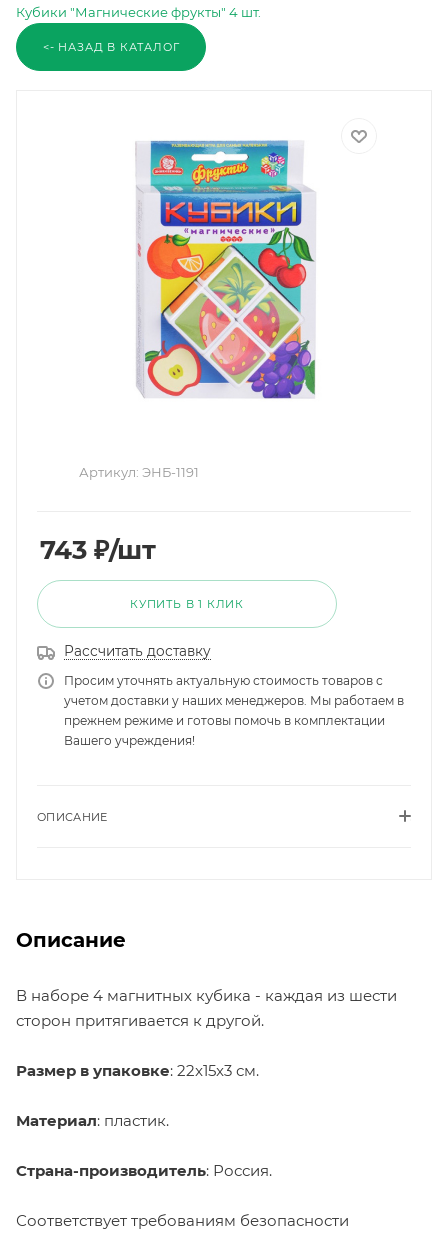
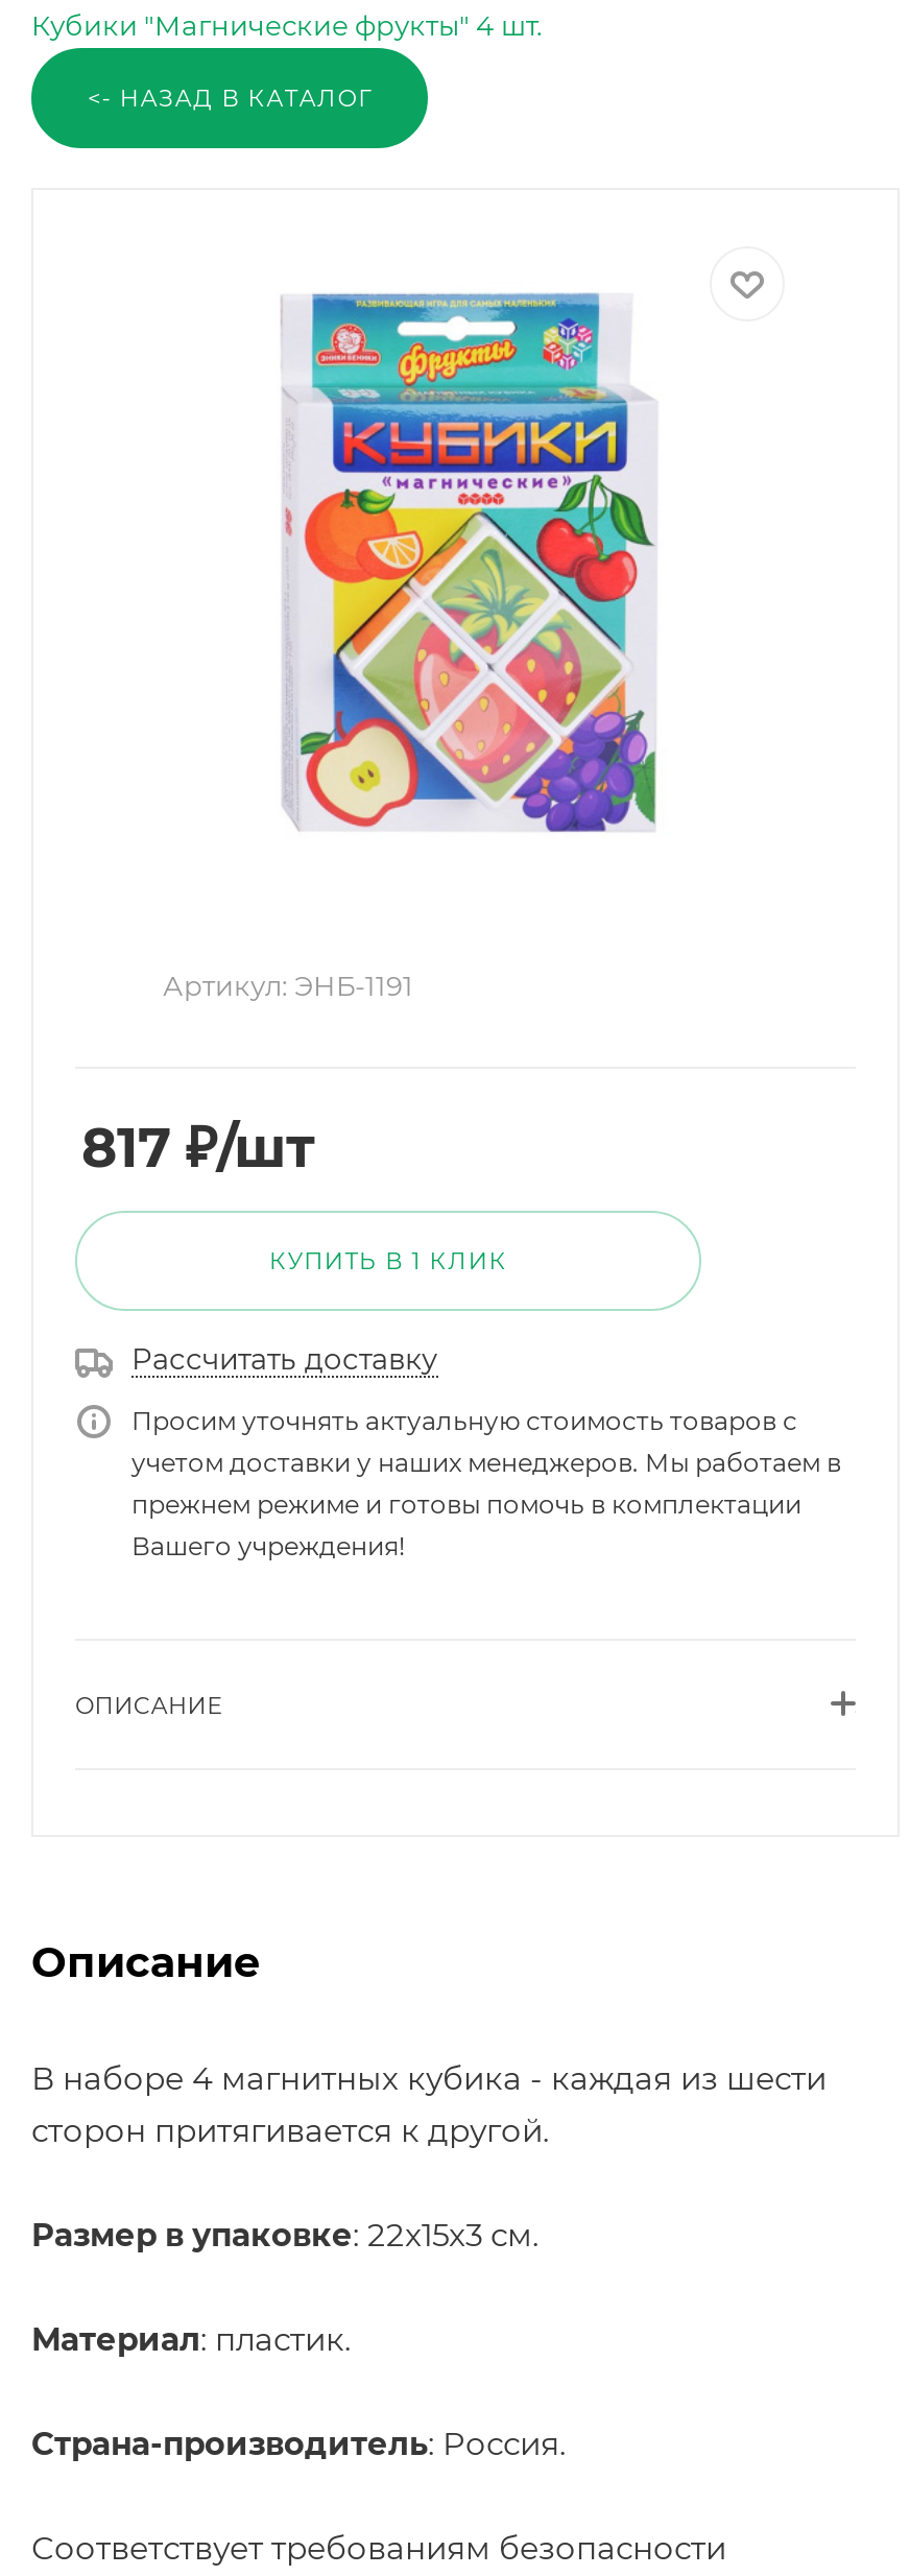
- 743 ₽/шт
+ 817 ₽/шт
